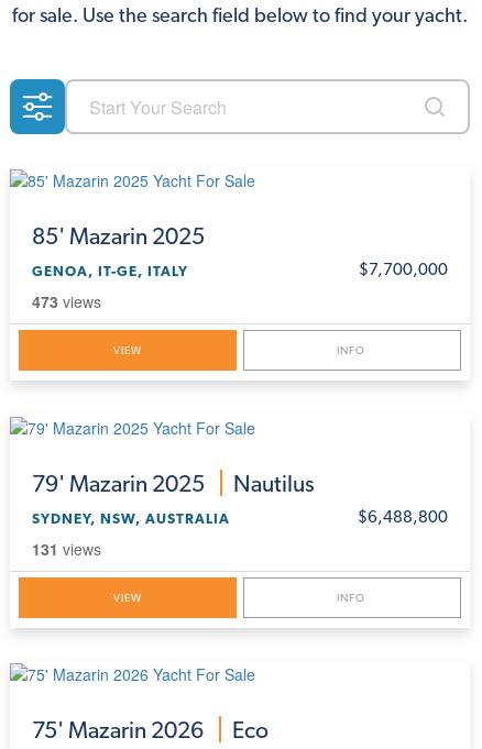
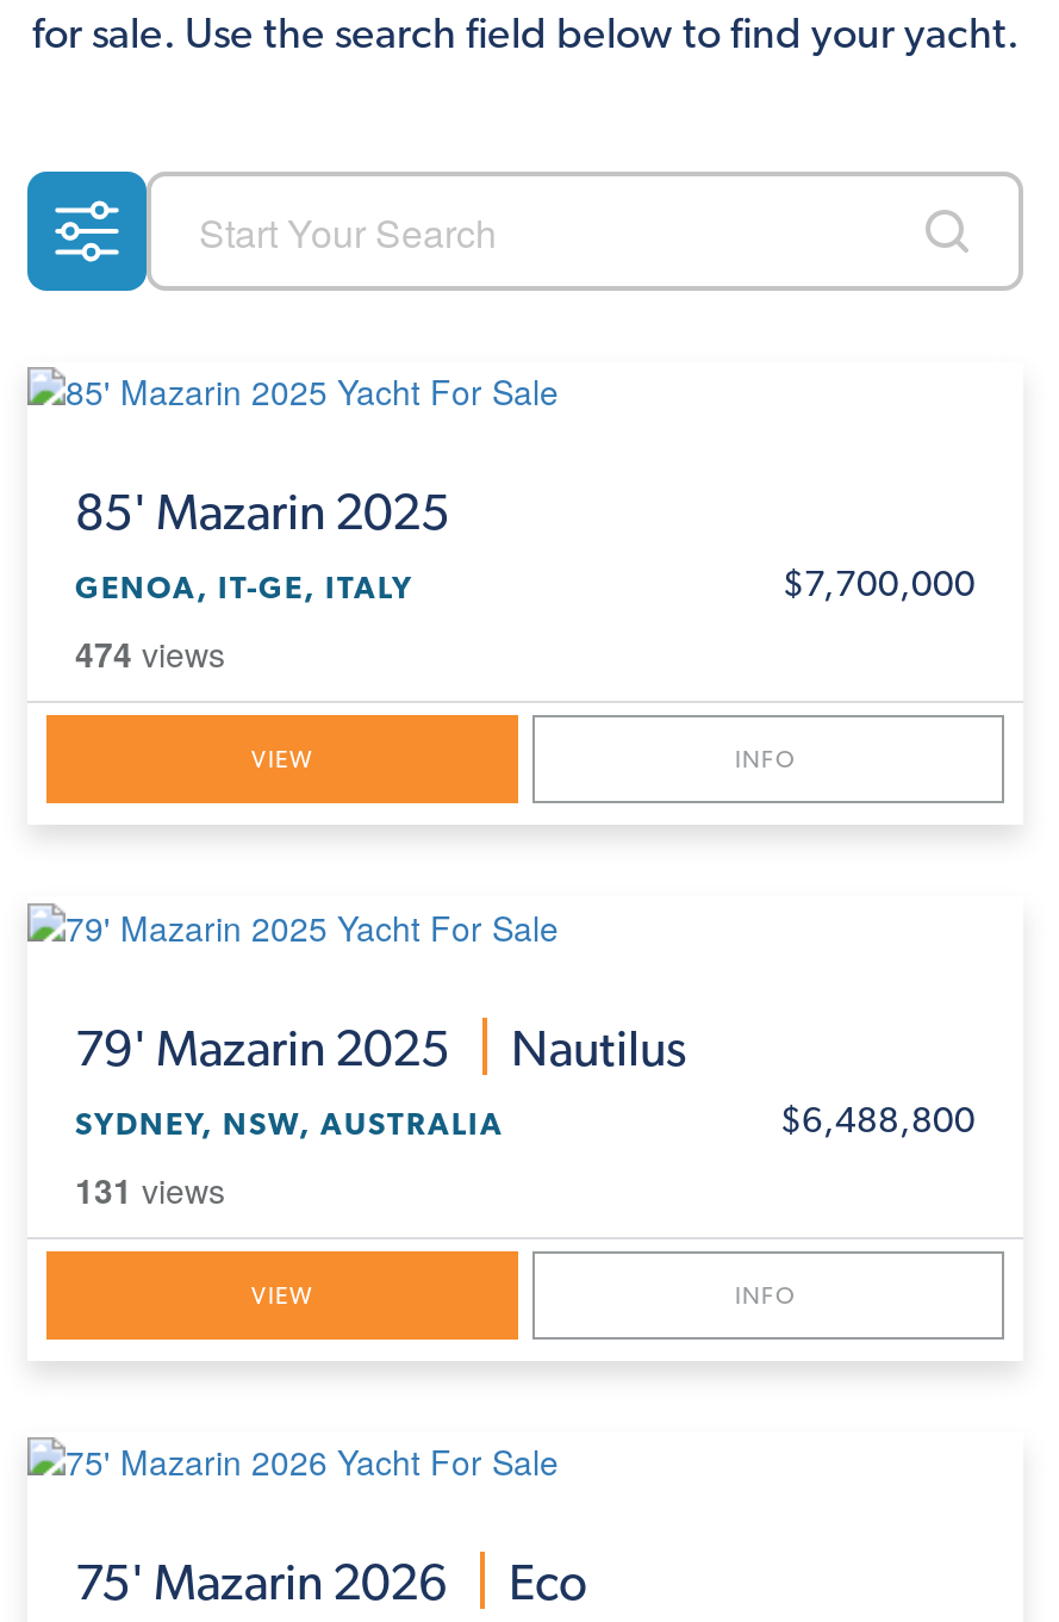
- 473 views
+ 474 views
